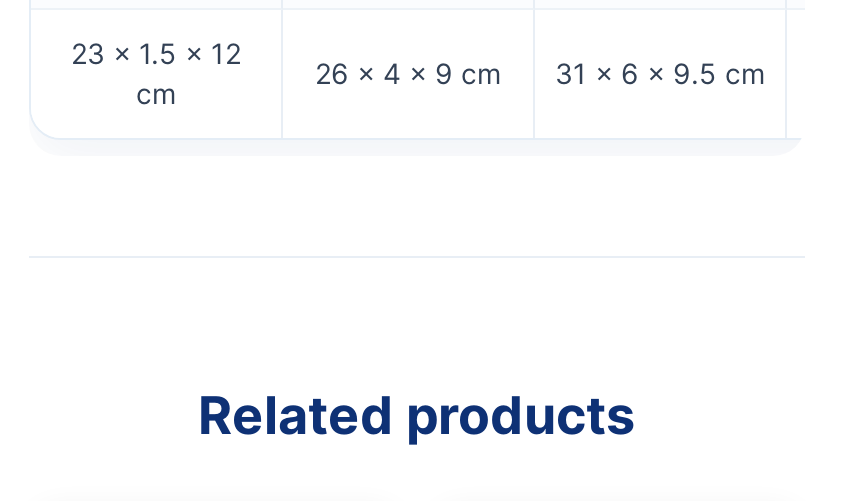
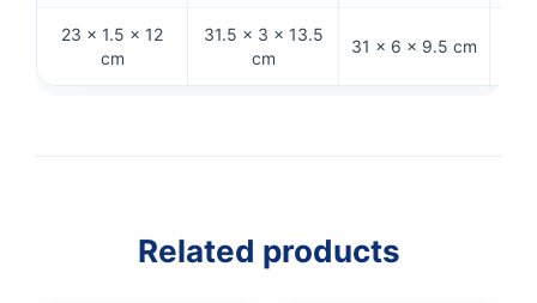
- 26 × 4 × 9 cm
+ 31.5 × 3 × 13.5
+ cm
